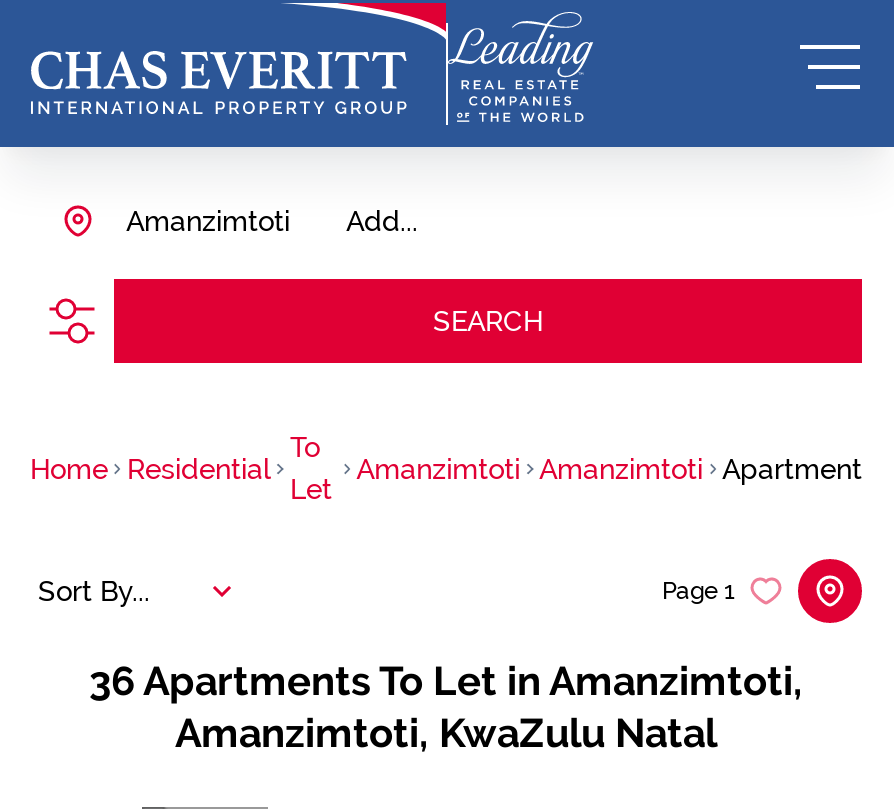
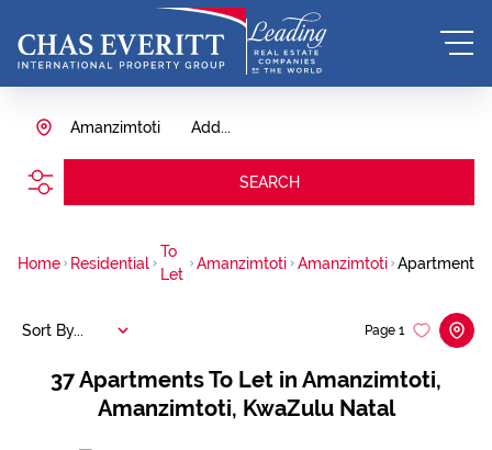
- 36 Apartments To Let in Amanzimtoti,
+ 37 Apartments To Let in Amanzimtoti,
